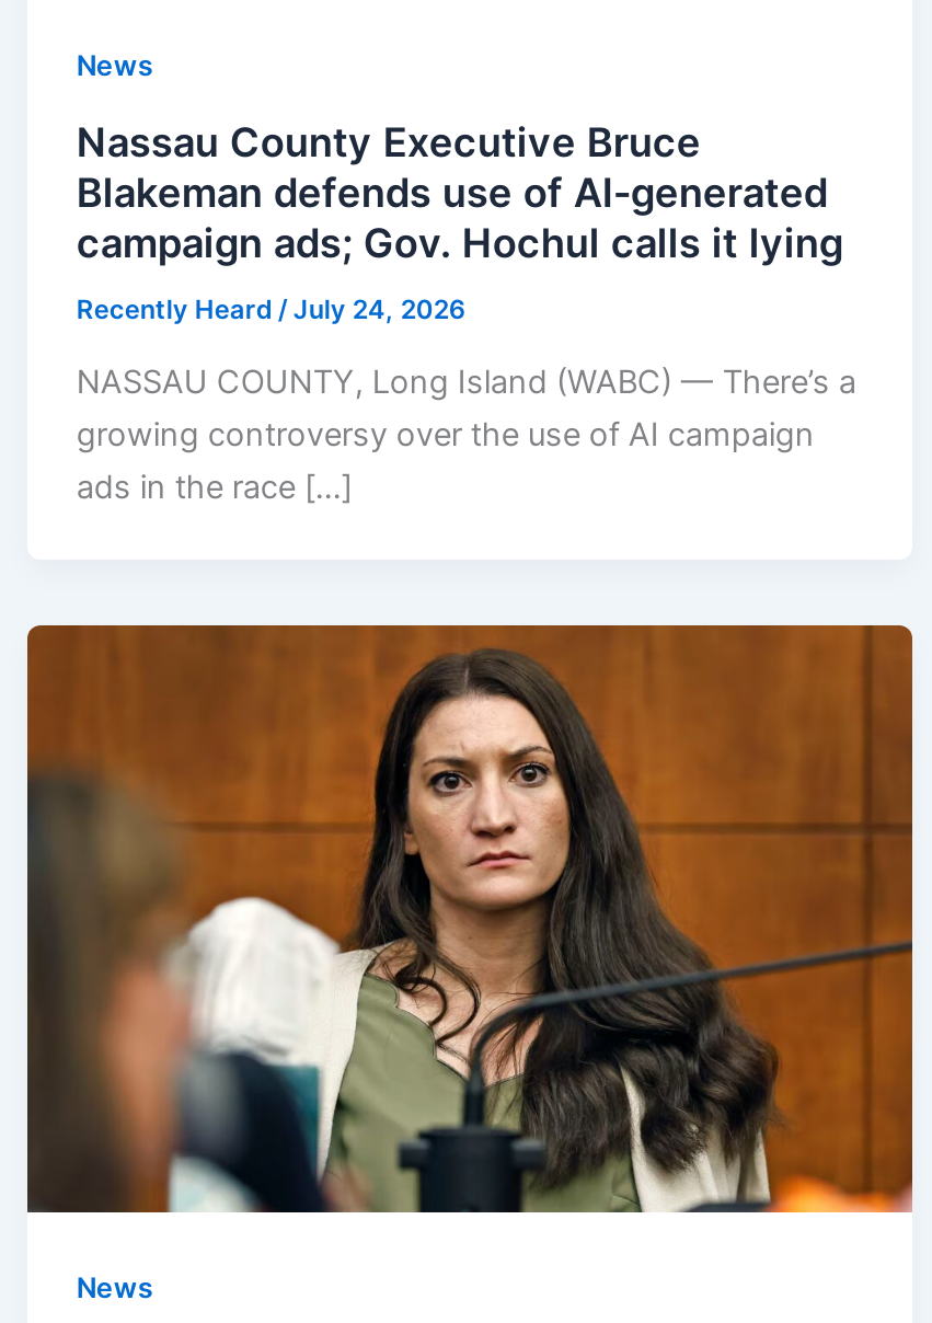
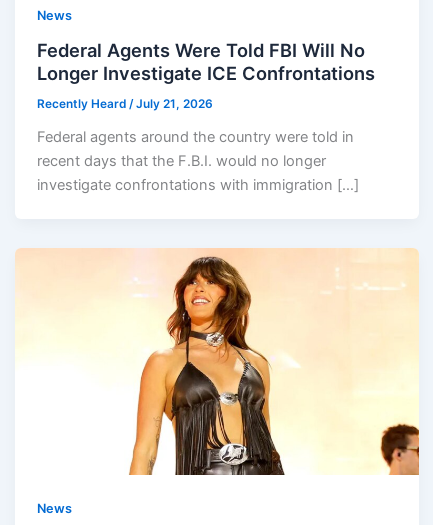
- Nassau County Executive Bruce
- Blakeman defends use of AI-generated
- campaign ads; Gov. Hochul calls it lying
+ Federal Agents Were Told FBI Will No
+ Longer Investigate ICE Confrontations

- Recently Heard / July 24, 2026
+ Recently Heard / July 21, 2026

- NASSAU COUNTY, Long Island (WABC) — There’s a
- growing controversy over the use of AI campaign
- ads in the race […]
+ Federal agents around the country were told in
+ recent days that the F.B.I. would no longer
+ investigate confrontations with immigration […]

- [image]
+ [image]
